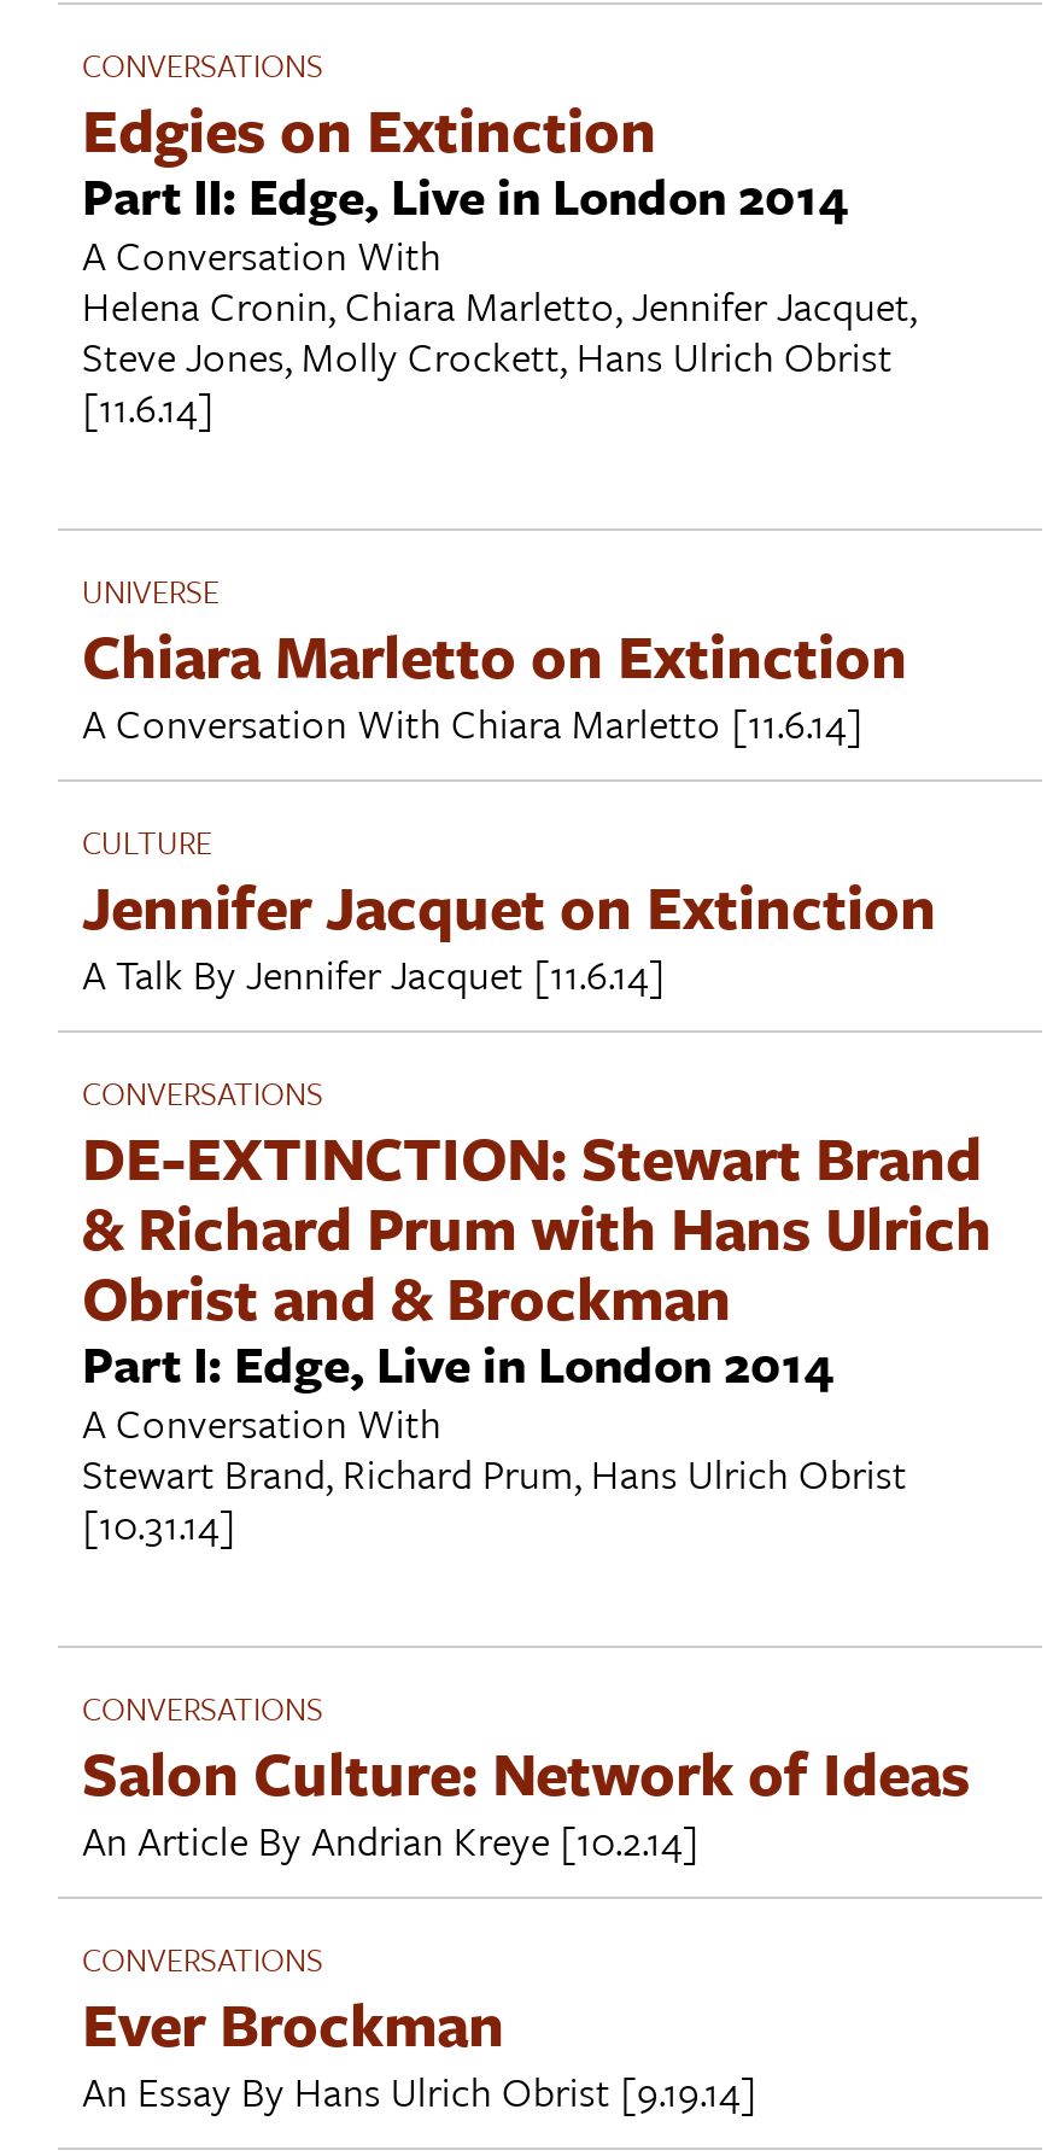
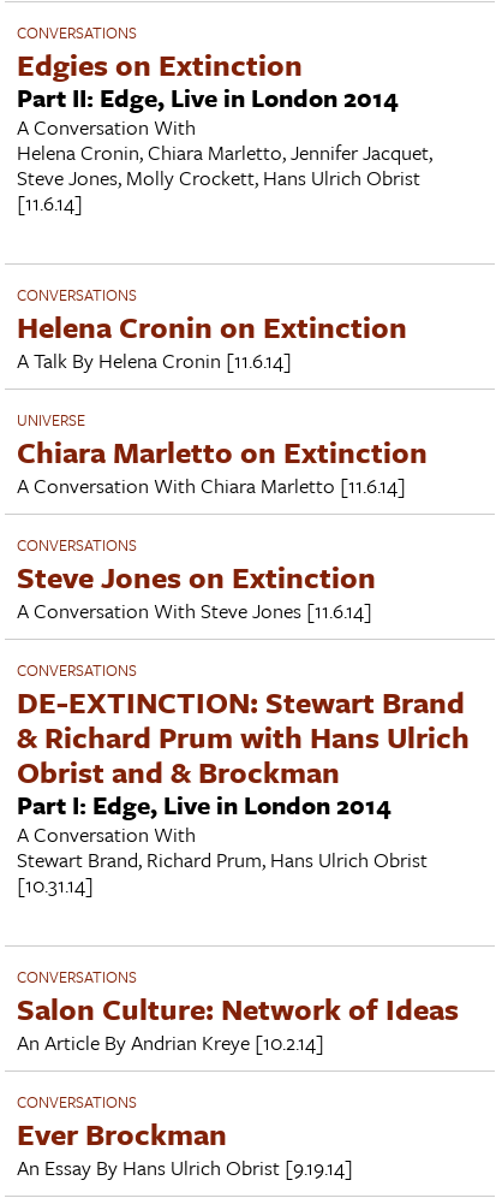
+ CONVERSATIONS
+ Helena Cronin on Extinction
+ A Talk By Helena Cronin [11.6.14]

- CULTURE
- Jennifer Jacquet on Extinction
- A Talk By Jennifer Jacquet [11.6.14]
+ CONVERSATIONS
+ Steve Jones on Extinction
+ A Conversation With Steve Jones [11.6.14]
